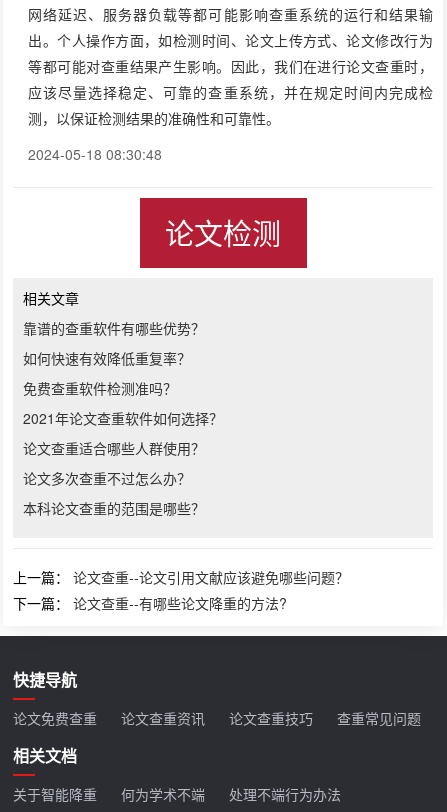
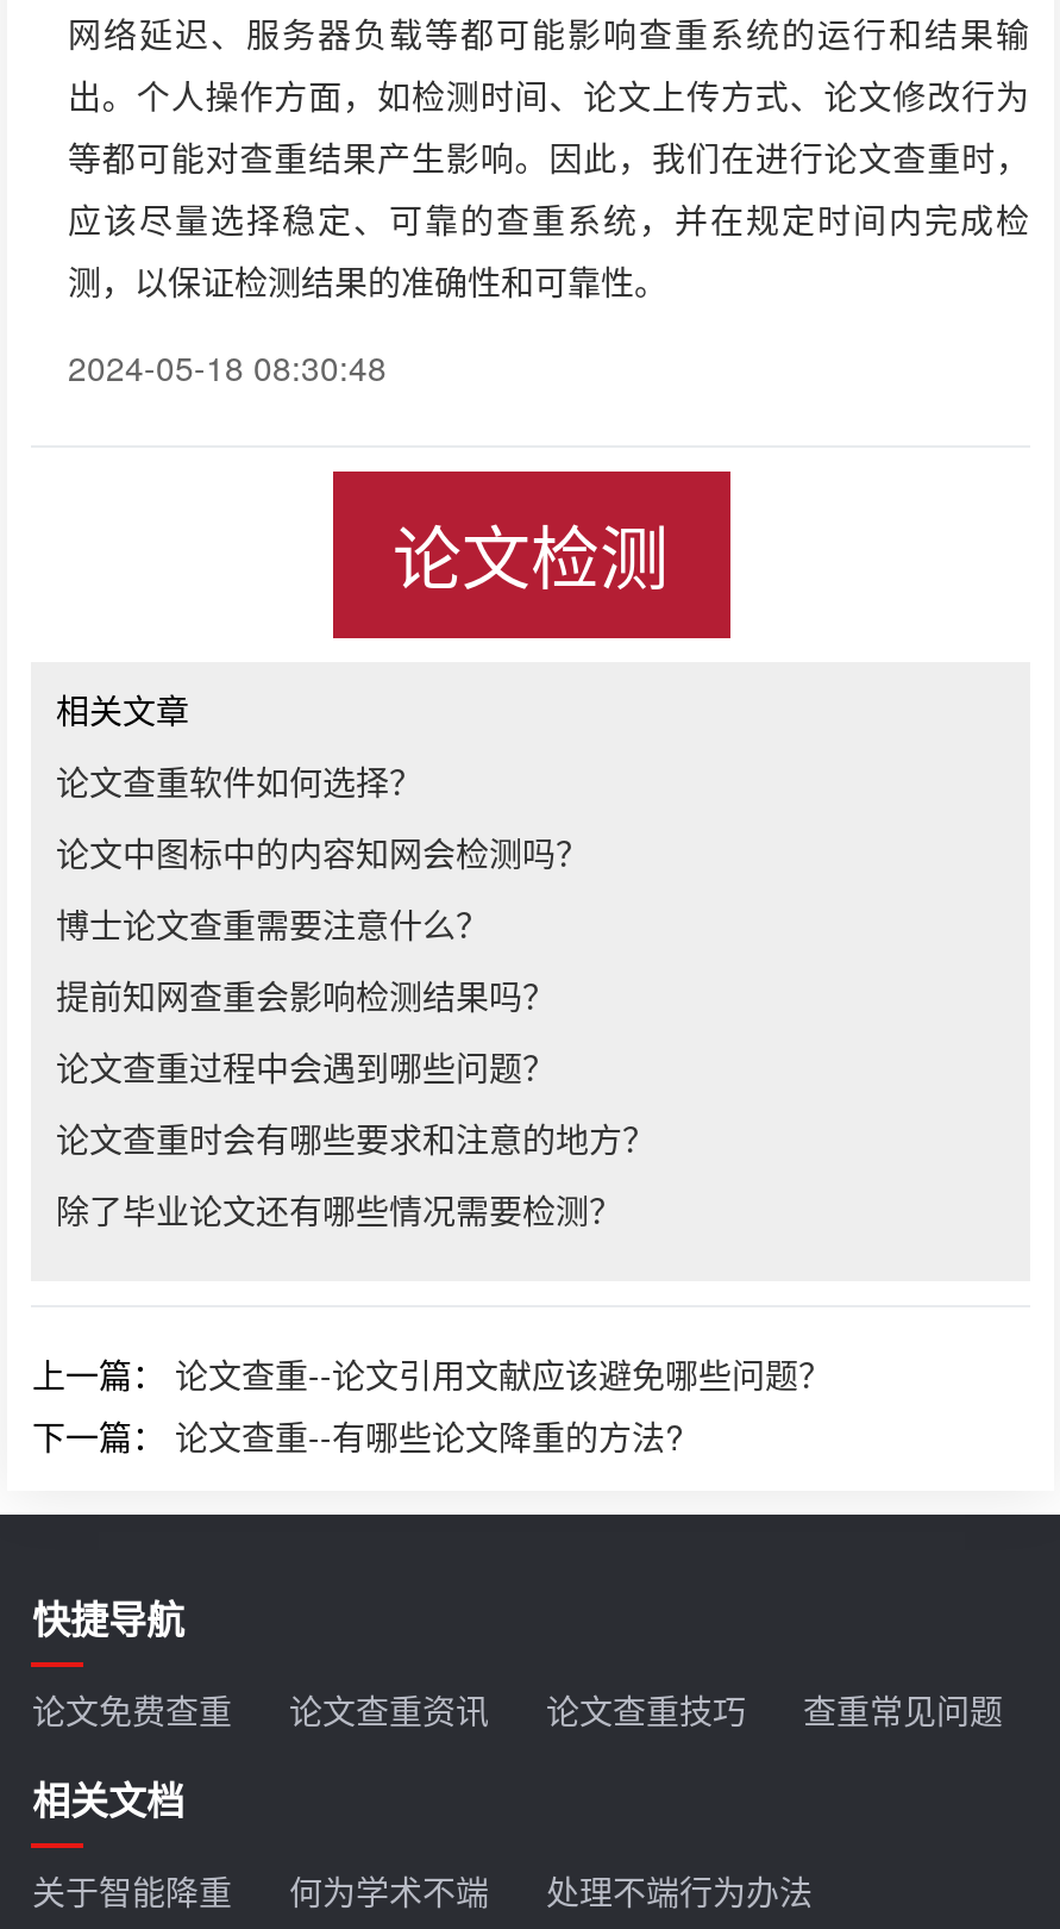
- 靠谱的查重软件有哪些优势？
+ 论文查重软件如何选择？

- 如何快速有效降低重复率？
+ 论文中图标中的内容知网会检测吗？

- 免费查重软件检测准吗？
+ 博士论文查重需要注意什么？

- 2021年论文查重软件如何选择？
+ 提前知网查重会影响检测结果吗？

- 论文查重适合哪些人群使用？
+ 论文查重过程中会遇到哪些问题？

- 论文多次查重不过怎么办？
+ 论文查重时会有哪些要求和注意的地方？

- 本科论文查重的范围是哪些？
+ 除了毕业论文还有哪些情况需要检测？
